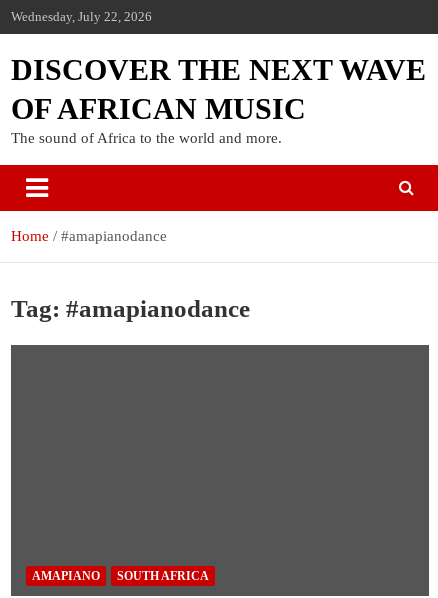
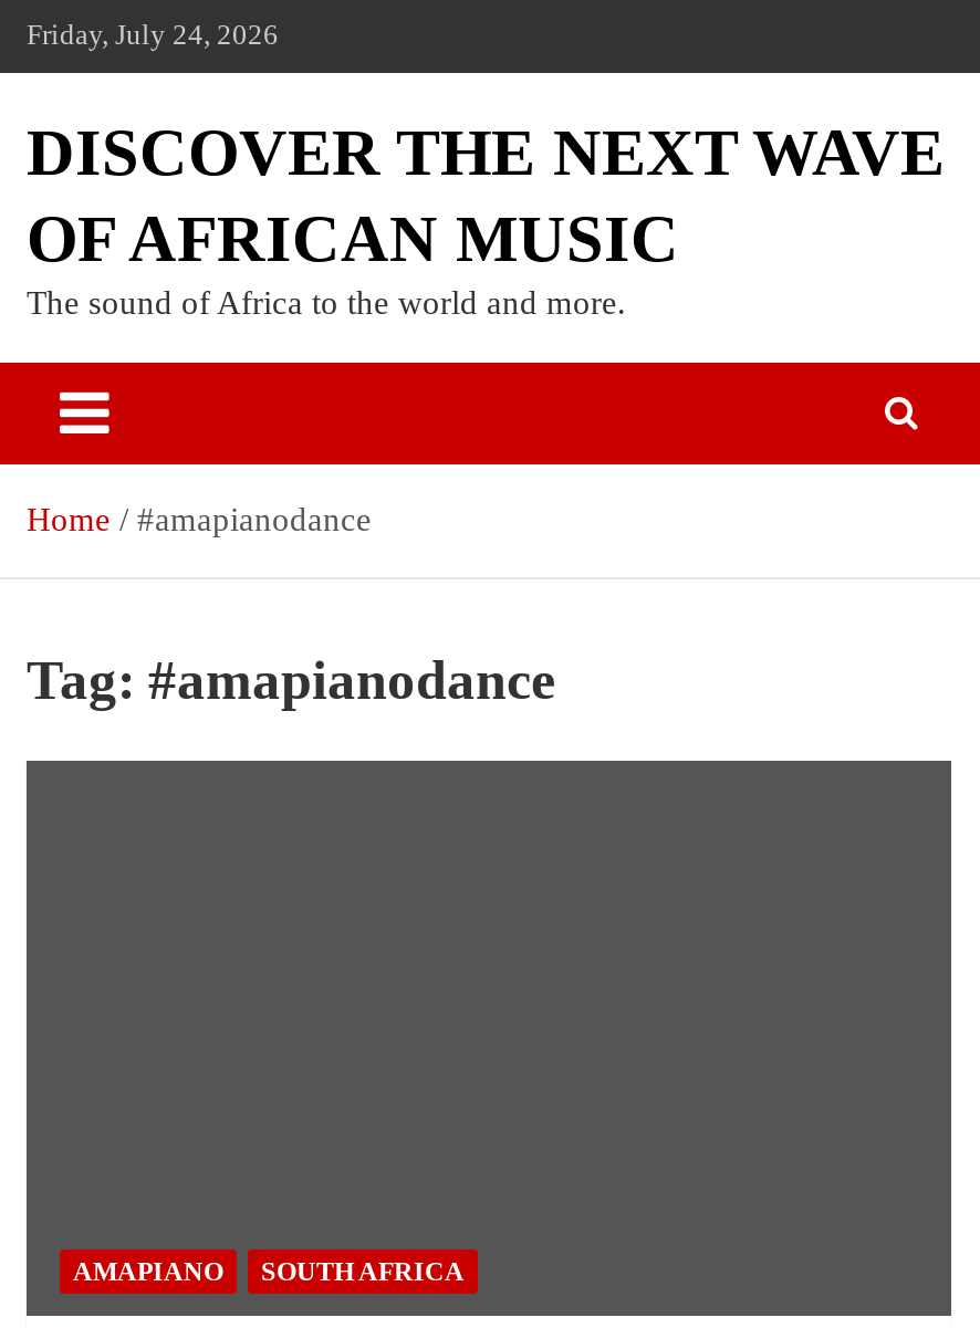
- Wednesday, July 22, 2026
+ Friday, July 24, 2026
